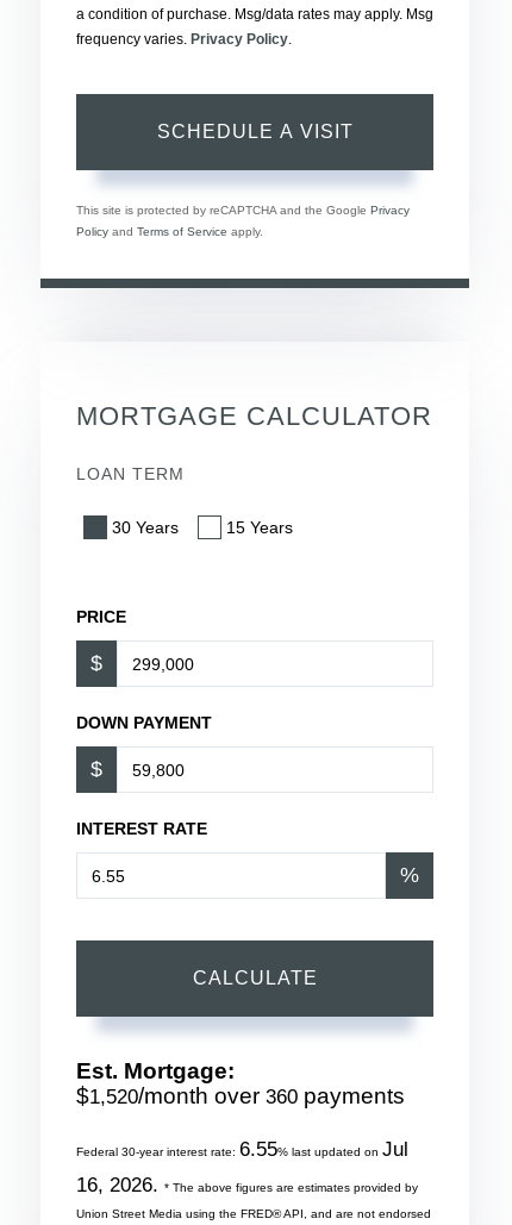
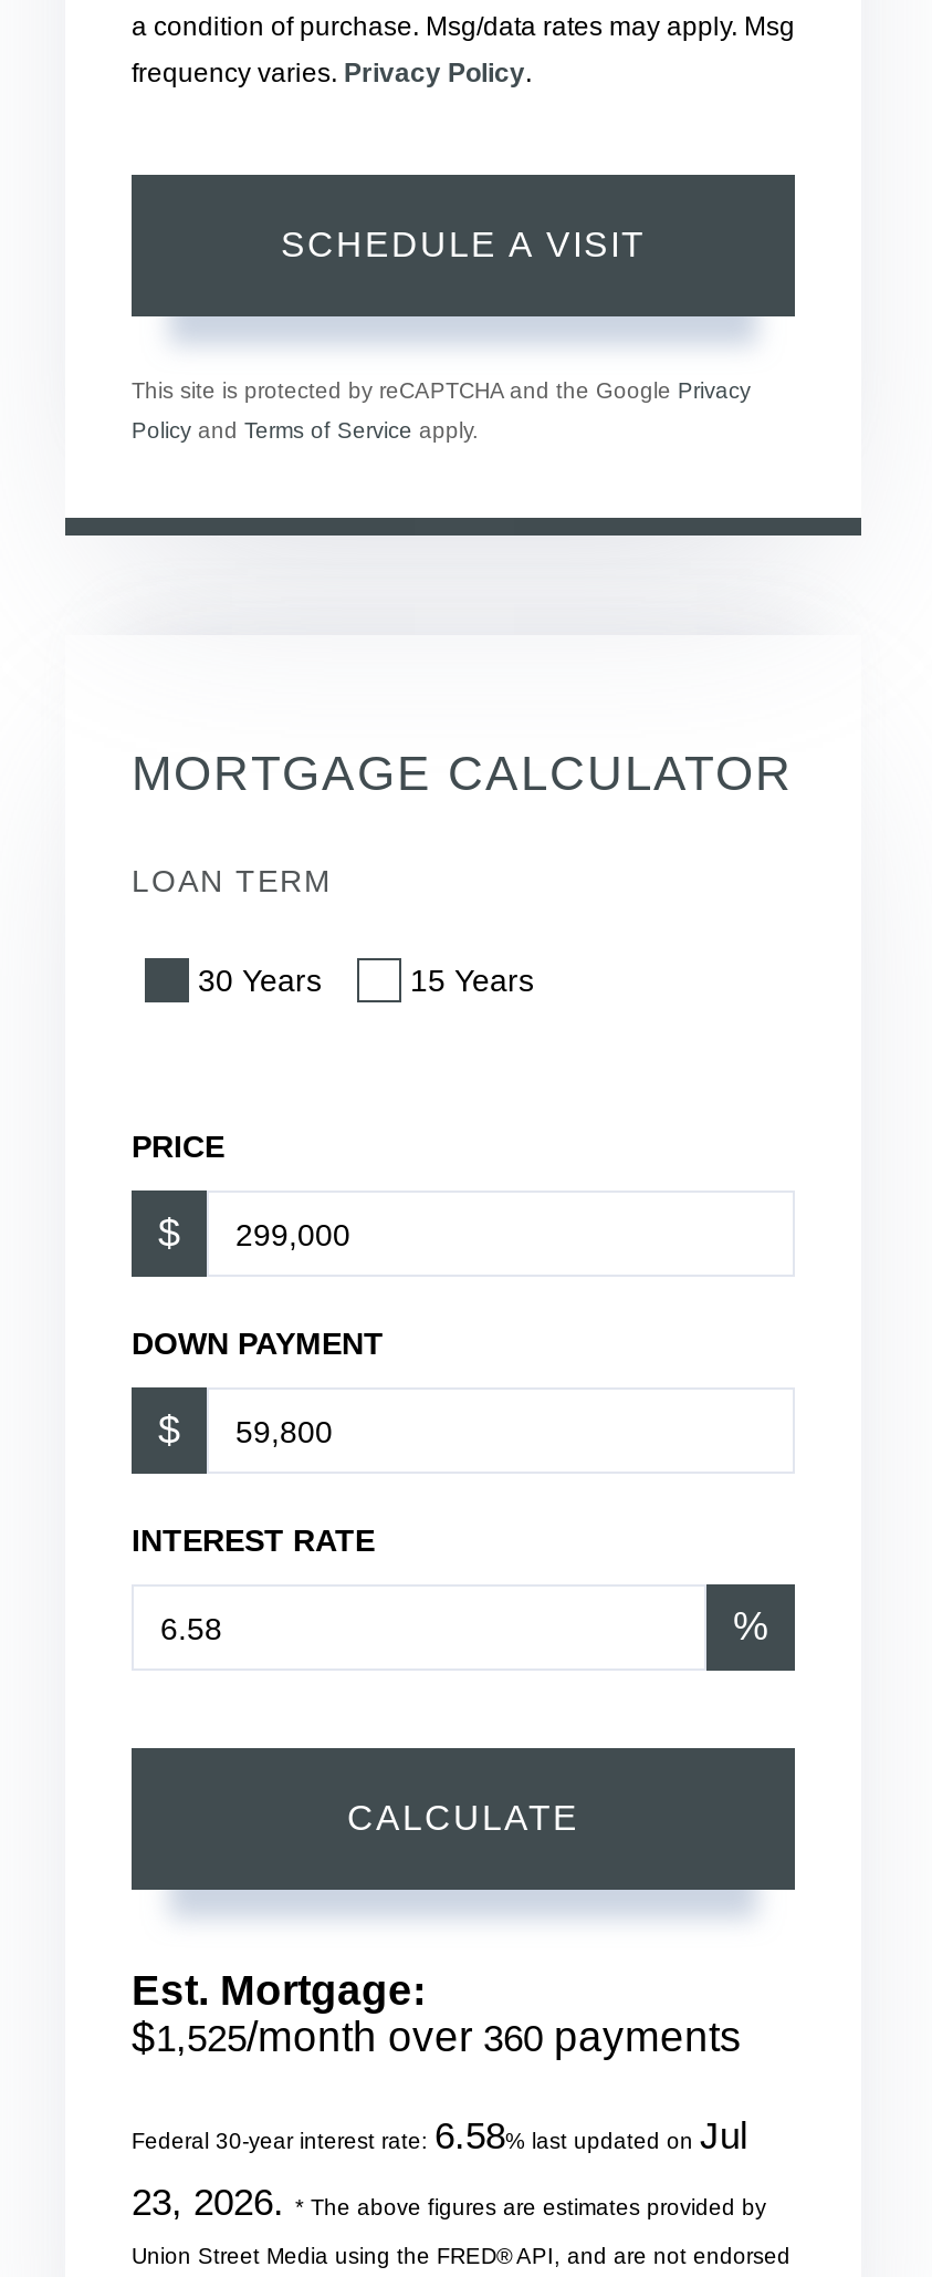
- $1,520/month over 360 payments
+ $1,525/month over 360 payments

- Federal 30-year interest rate: 6.55% last updated on Jul
+ Federal 30-year interest rate: 6.58% last updated on Jul

- 16, 2026. * The above figures are estimates provided by
+ 23, 2026. * The above figures are estimates provided by
